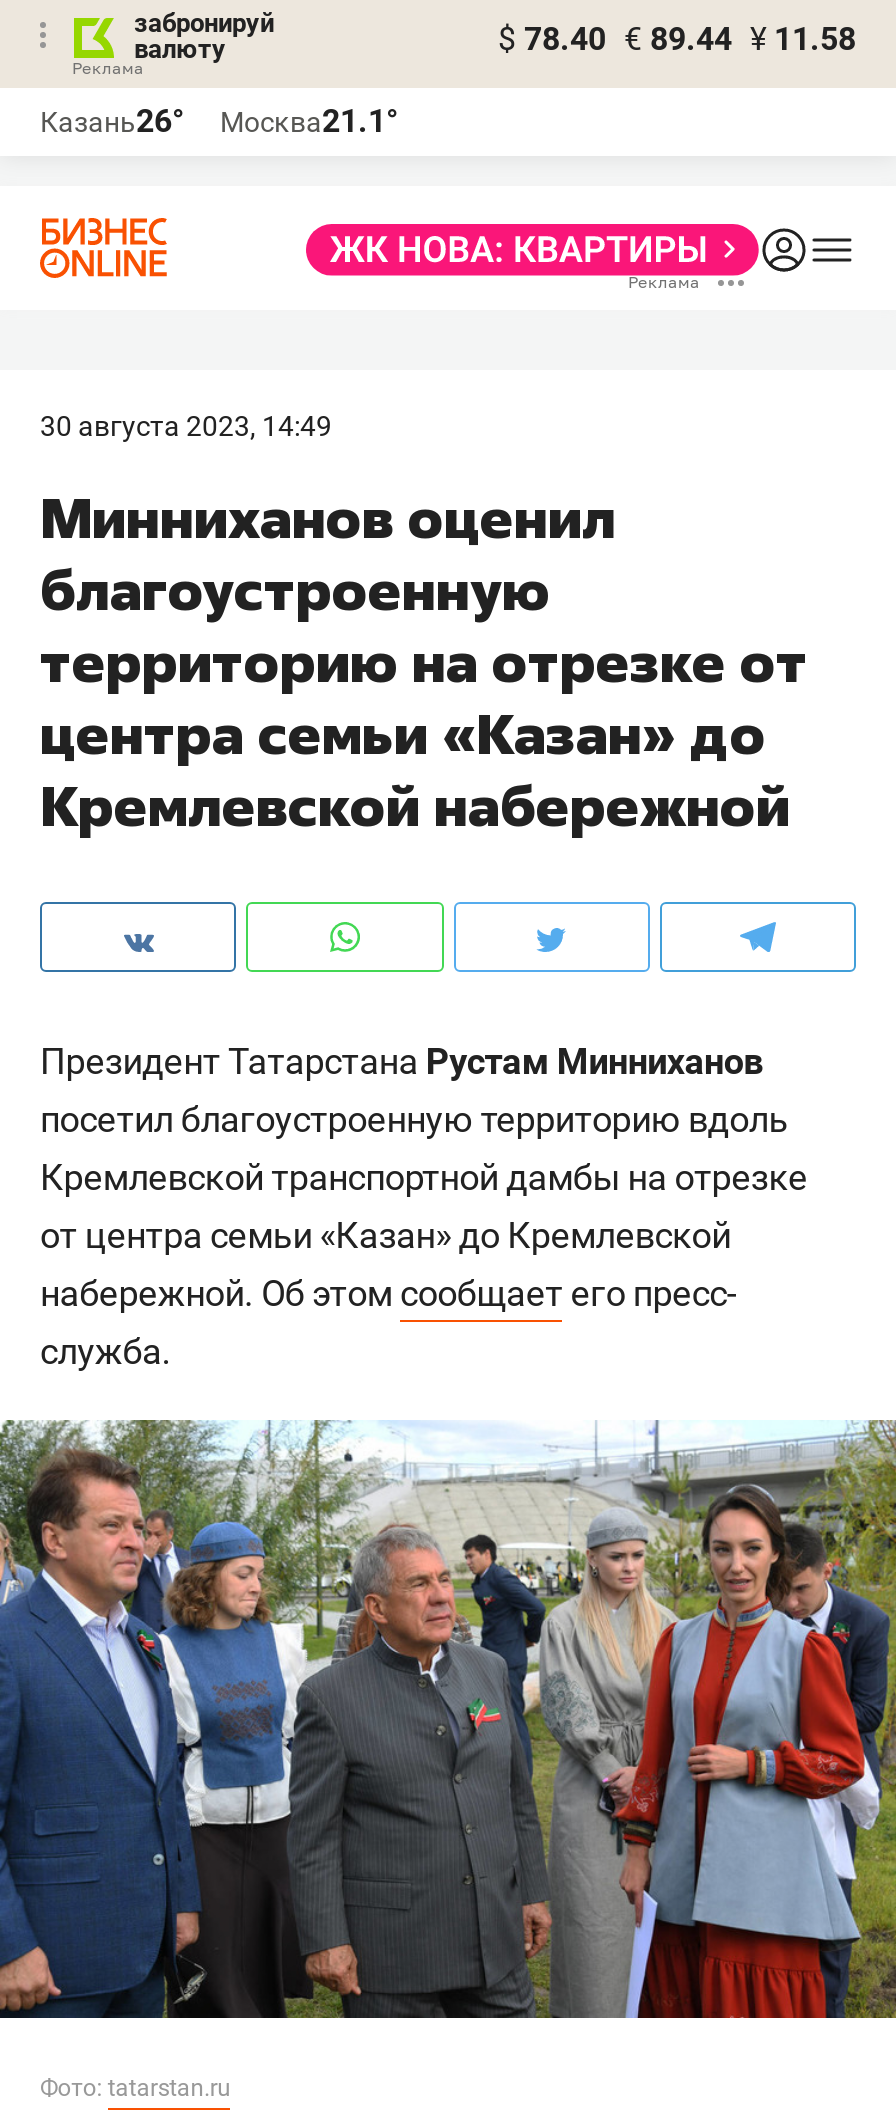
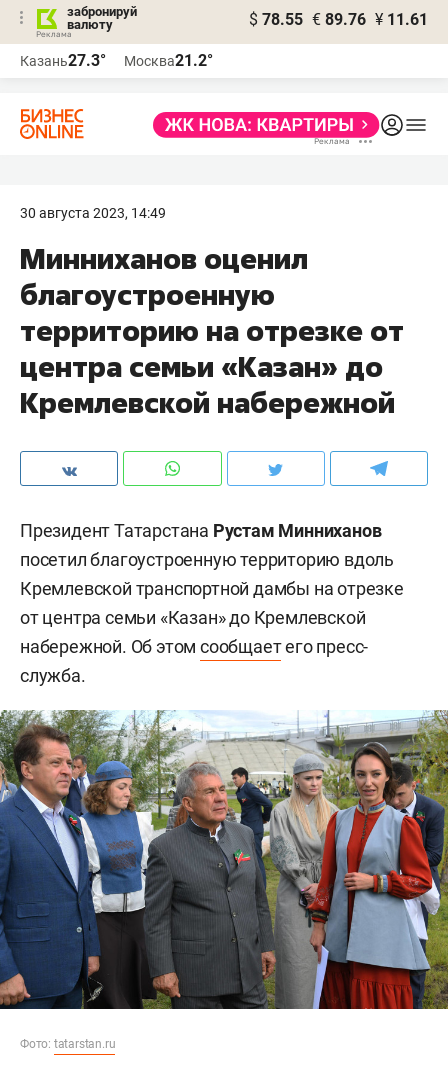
- $ 78.40 € 89.44 ¥ 11.58
+ $ 78.55 € 89.76 ¥ 11.61

- Казань26°
+ Казань27.3°

- Москва21.1°
+ Москва21.2°
